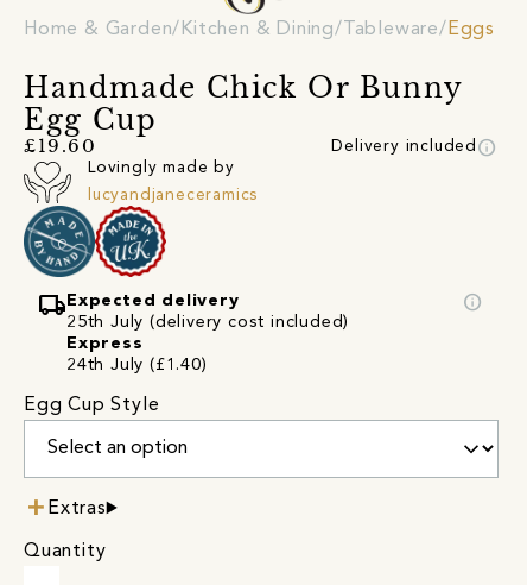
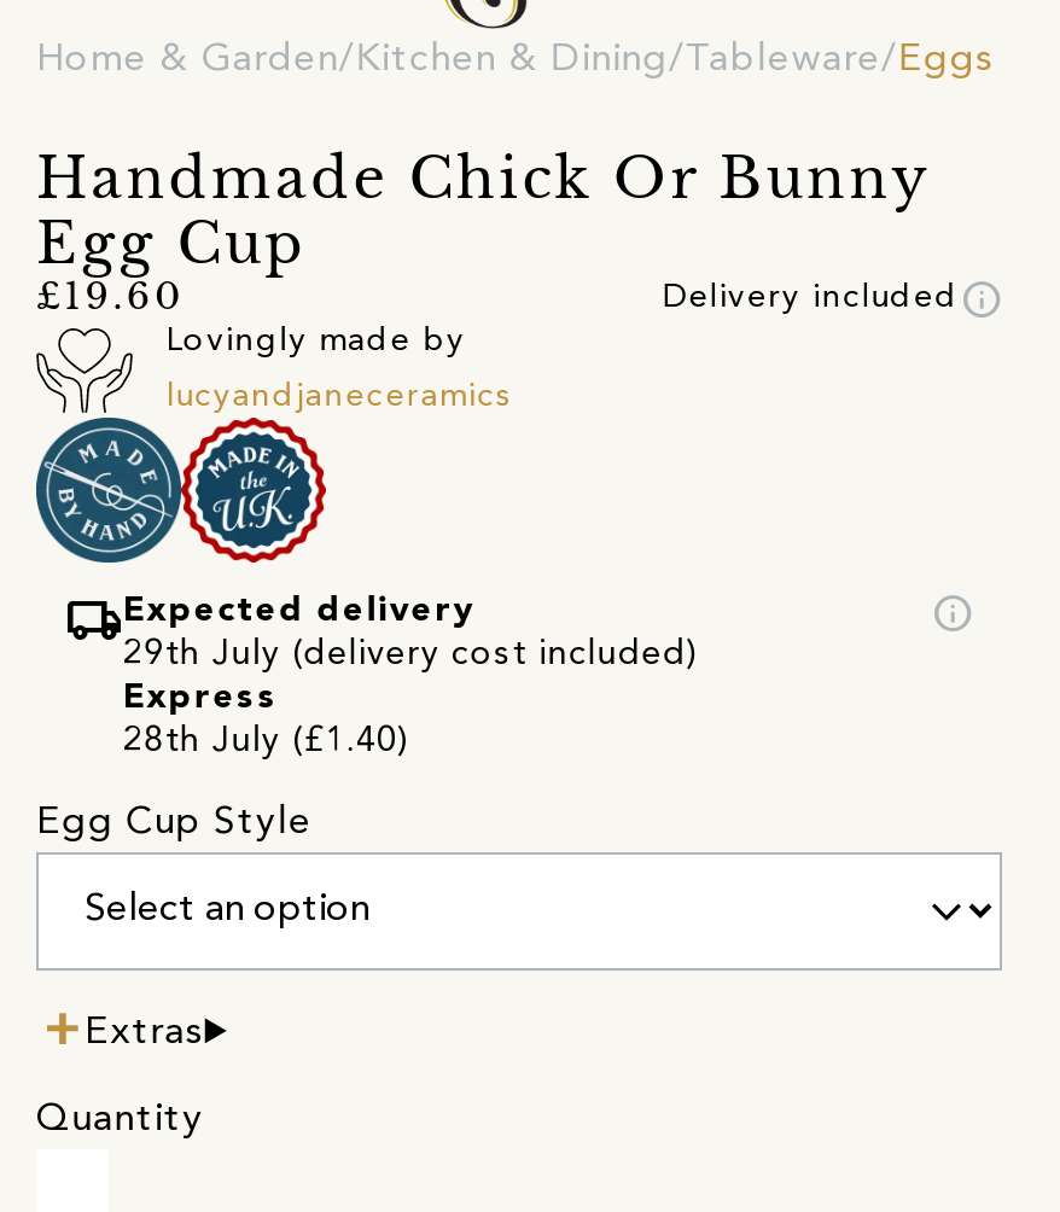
- 25th July (delivery cost included)
+ 29th July (delivery cost included)

- 24th July (£1.40)
+ 28th July (£1.40)
